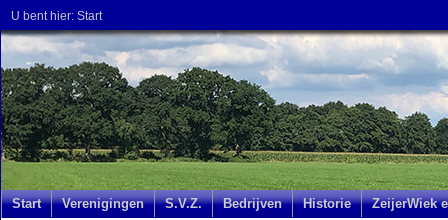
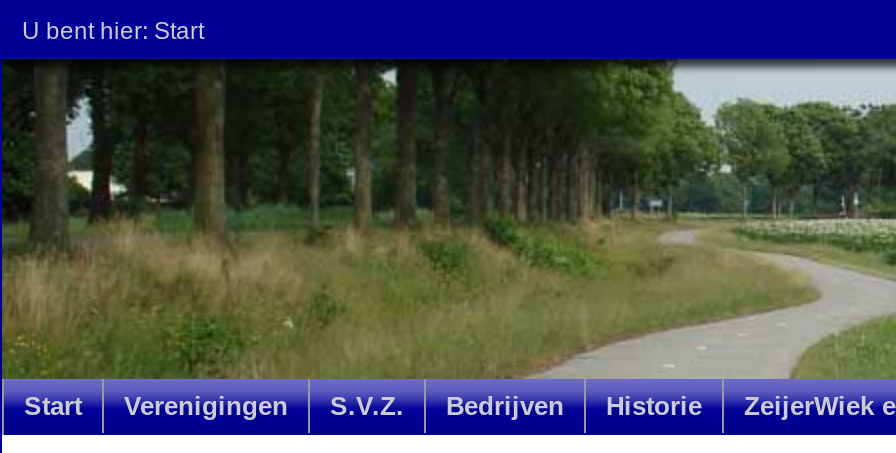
- [image]
+ [image]
